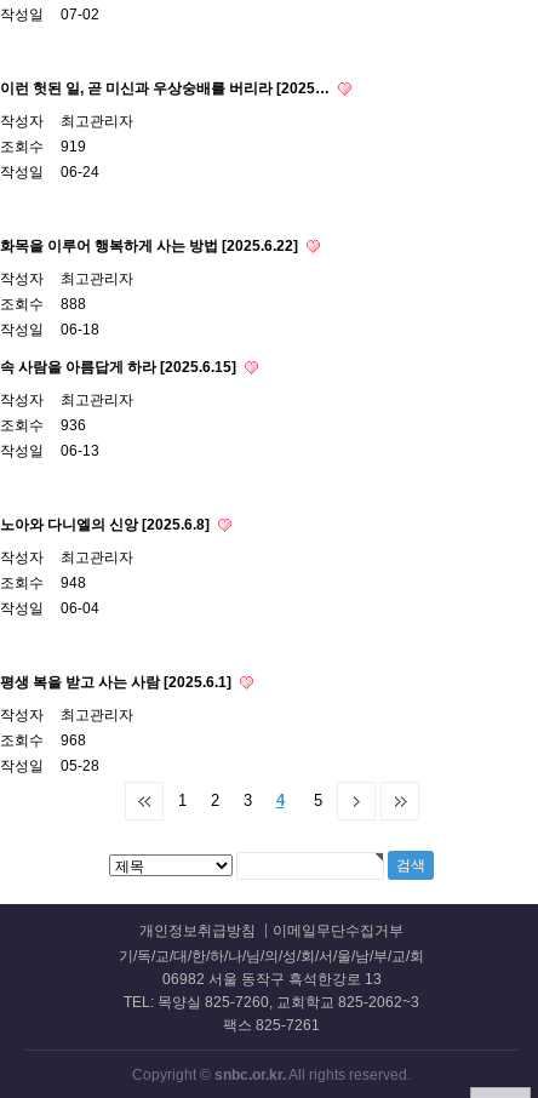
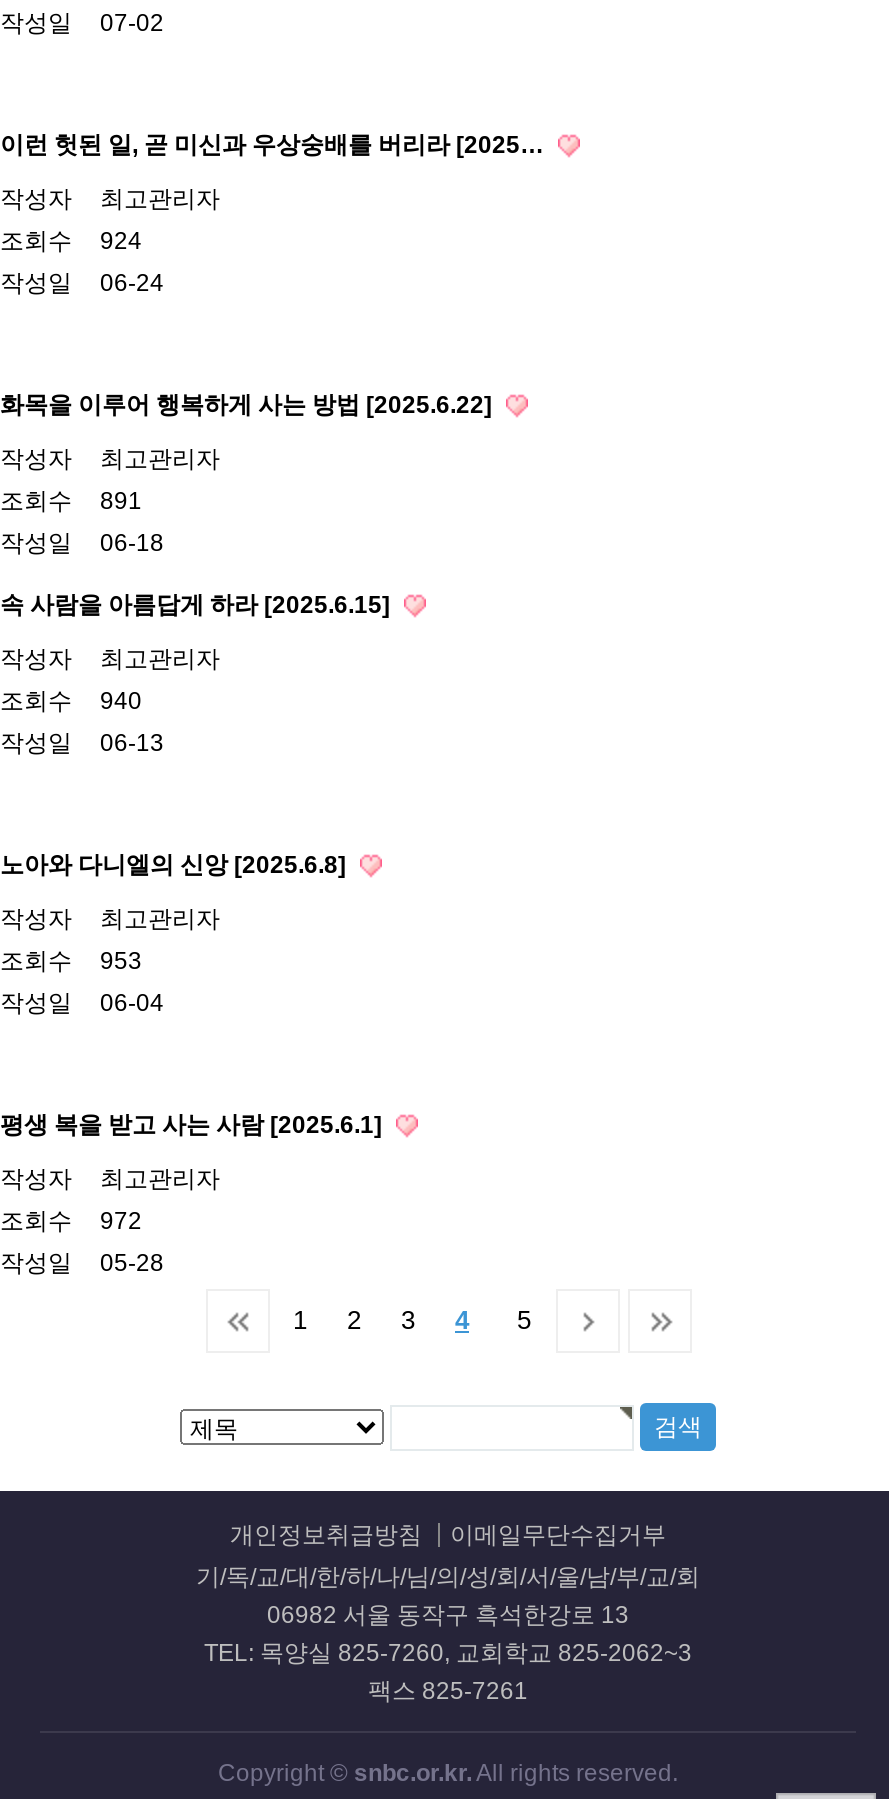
- 조회수 919
+ 조회수 924

- 조회수 888
+ 조회수 891

- 조회수 936
+ 조회수 940

- 조회수 948
+ 조회수 953

- 조회수 968
+ 조회수 972
